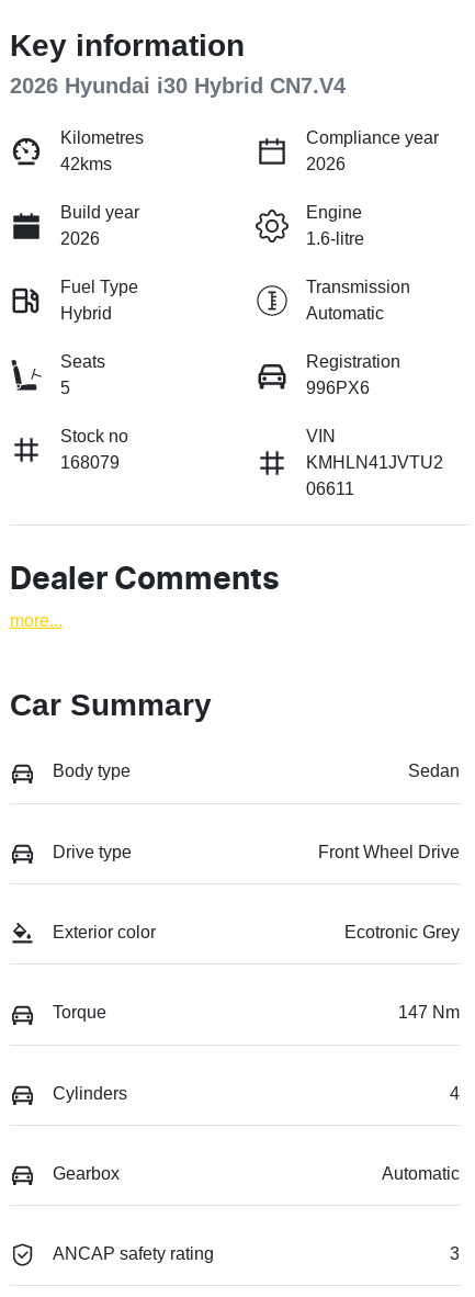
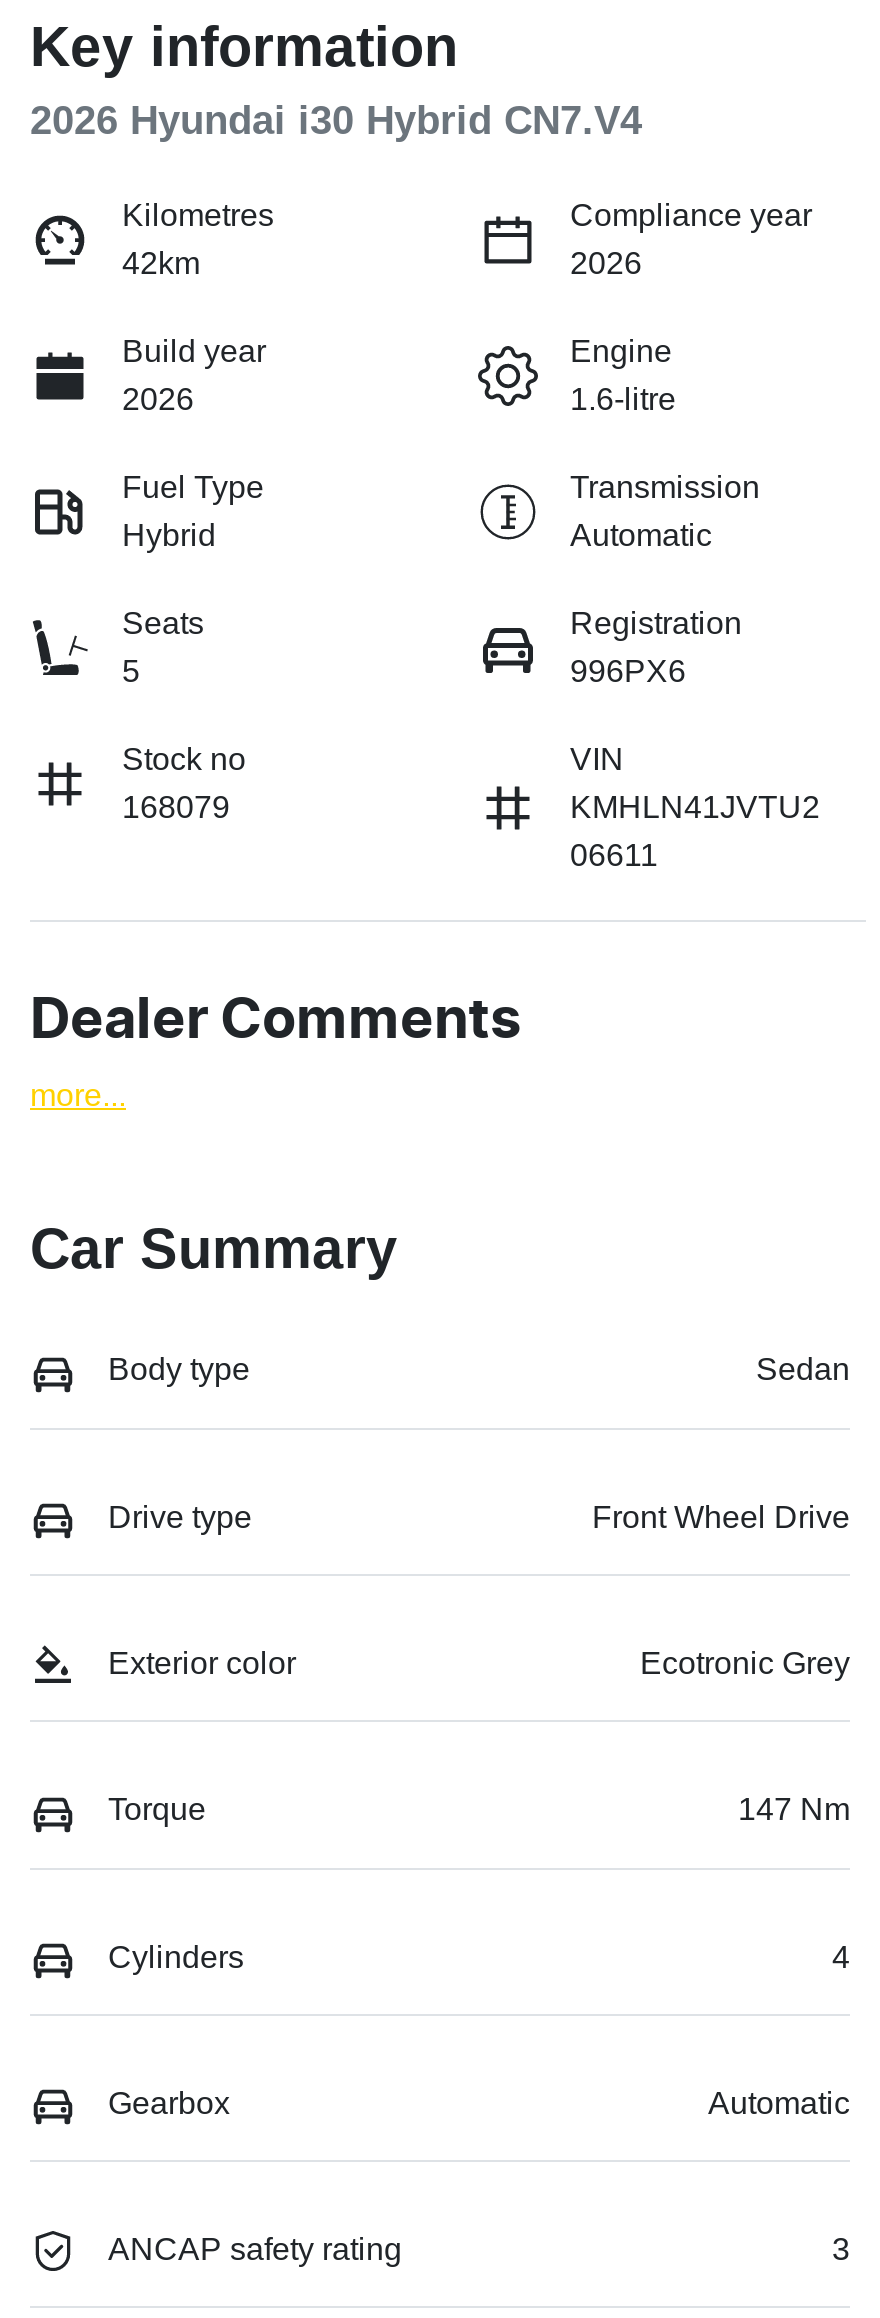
- 42kms
+ 42km
